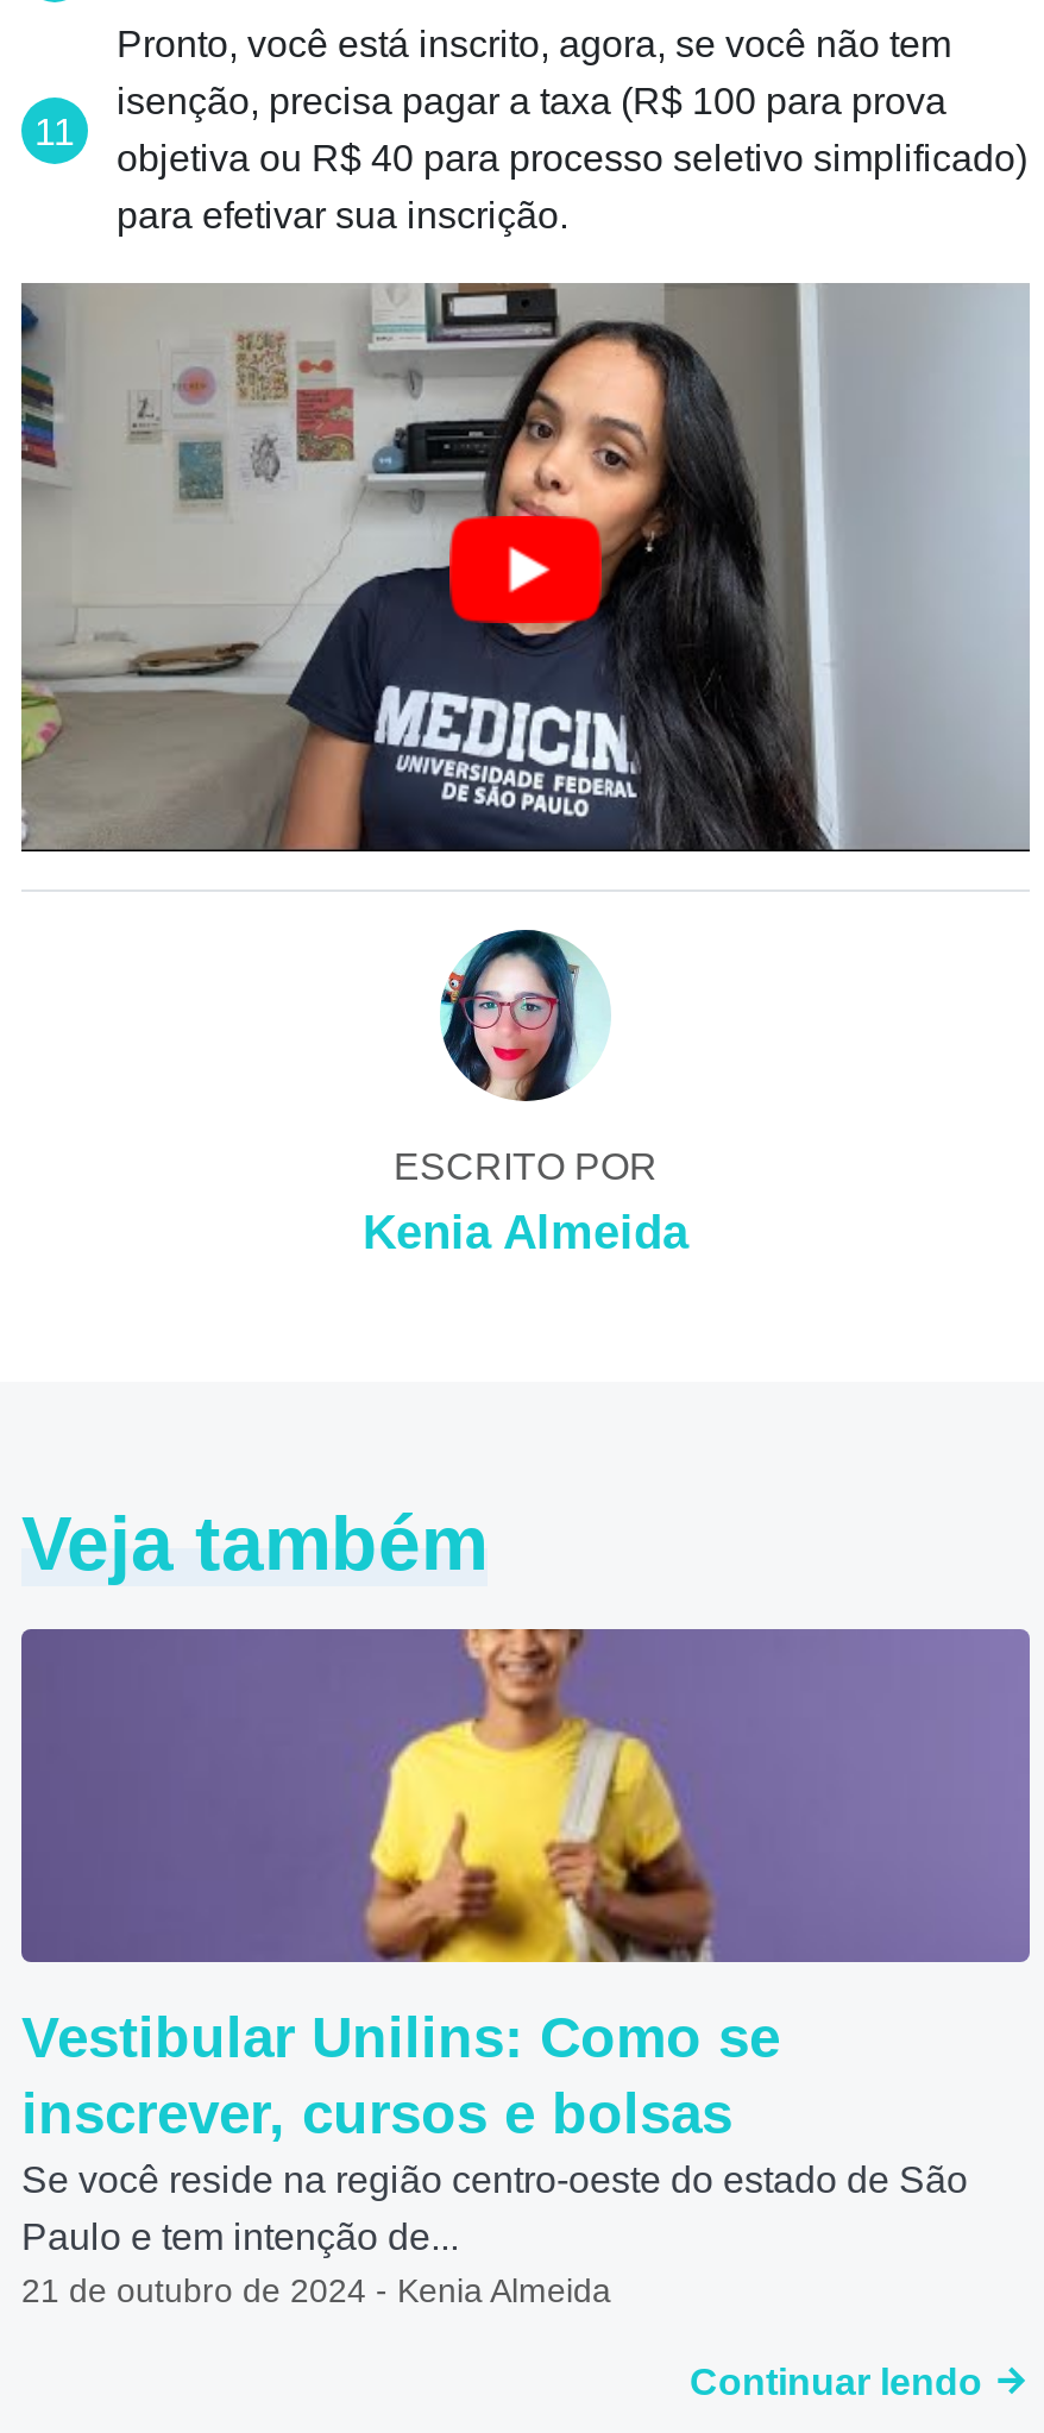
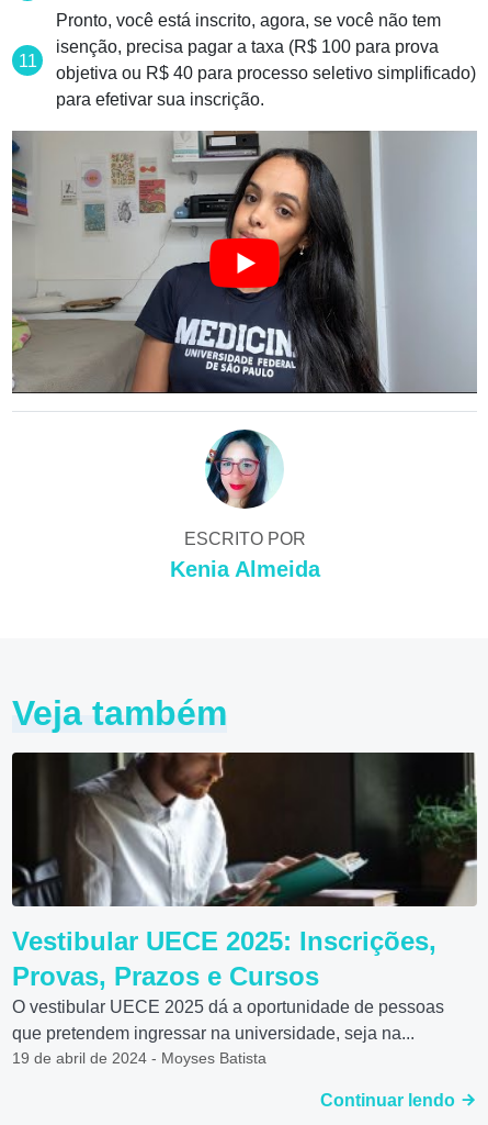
- [image]
- Vestibular Unilins: Como se
- inscrever, cursos e bolsas
- Se você reside na região centro-oeste do estado de São
- Paulo e tem intenção de...
- 21 de outubro de 2024 - Kenia Almeida
+ [image]
+ Vestibular UECE 2025: Inscrições,
+ Provas, Prazos e Cursos
+ O vestibular UECE 2025 dá a oportunidade de pessoas
+ que pretendem ingressar na universidade, seja na...
+ 19 de abril de 2024 - Moyses Batista
